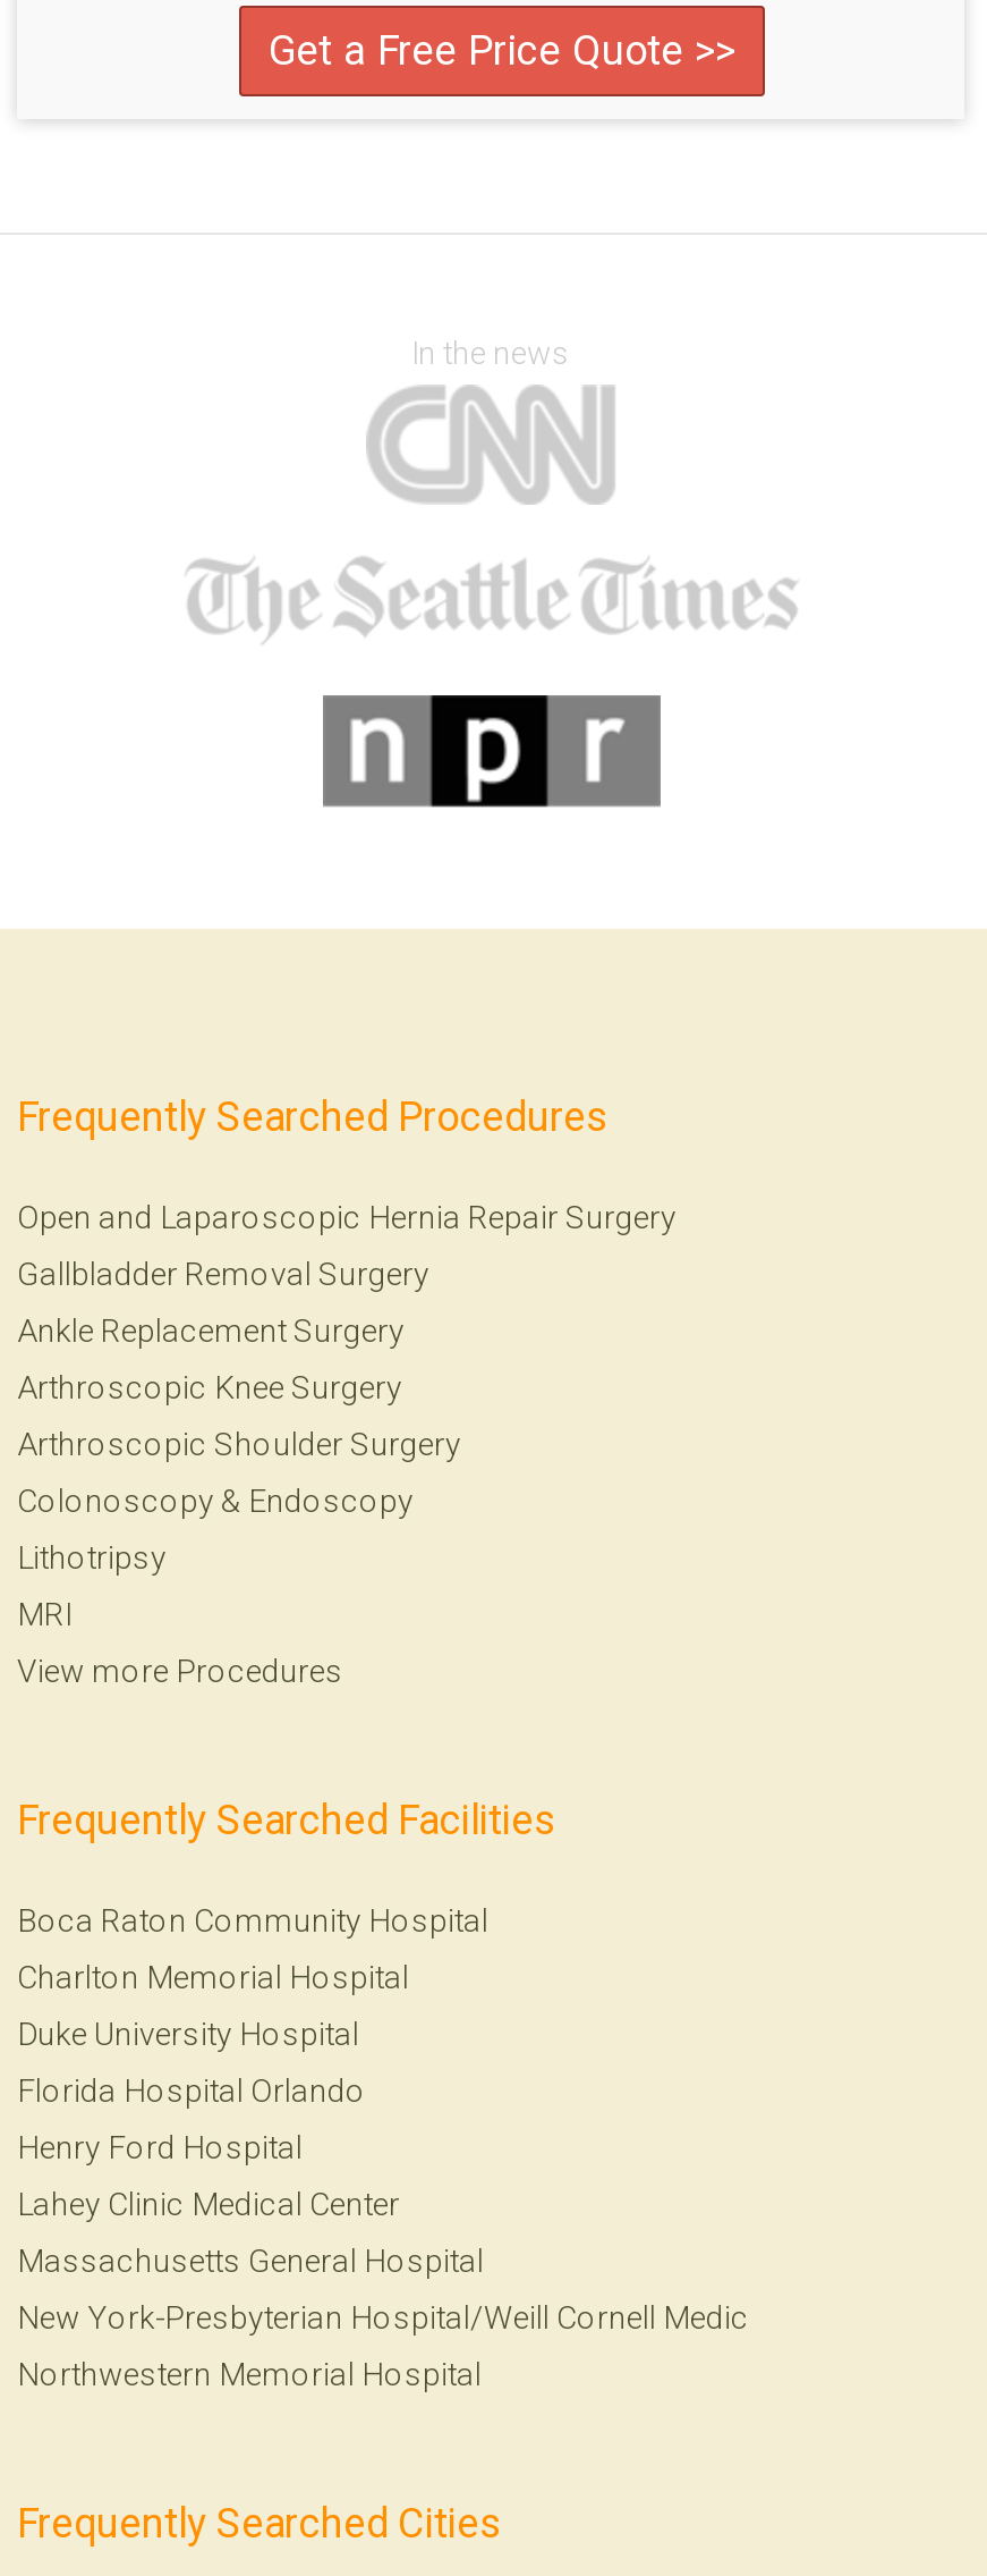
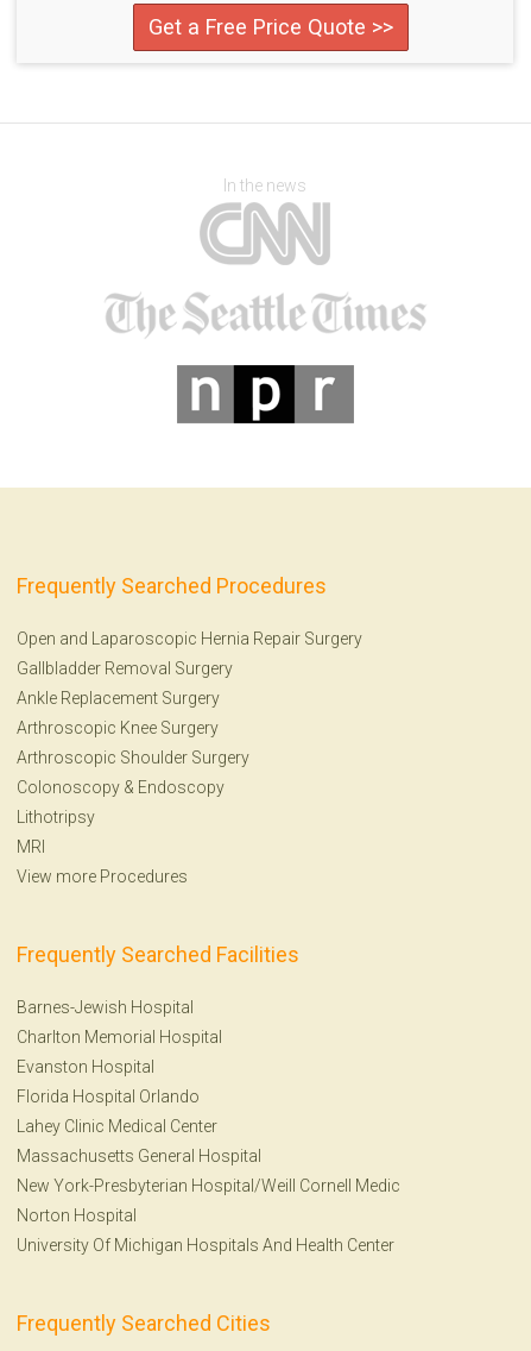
- Boca Raton Community Hospital
+ Barnes-Jewish Hospital

- Duke University Hospital
+ Evanston Hospital

- Henry Ford Hospital

moved up: Lahey Clinic Medical Center | Massachusetts General Hospital | New York-Presbyterian Hospital/Weill Cornell Medic

- Northwestern Memorial Hospital
+ Norton Hospital
+ University Of Michigan Hospitals And Health Center
